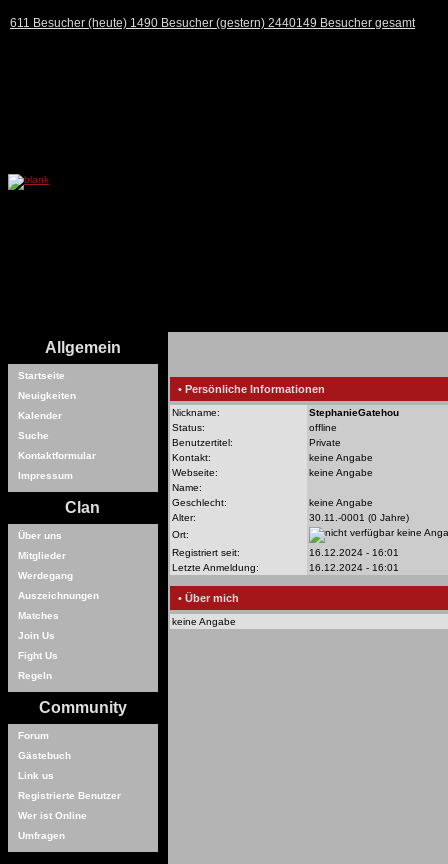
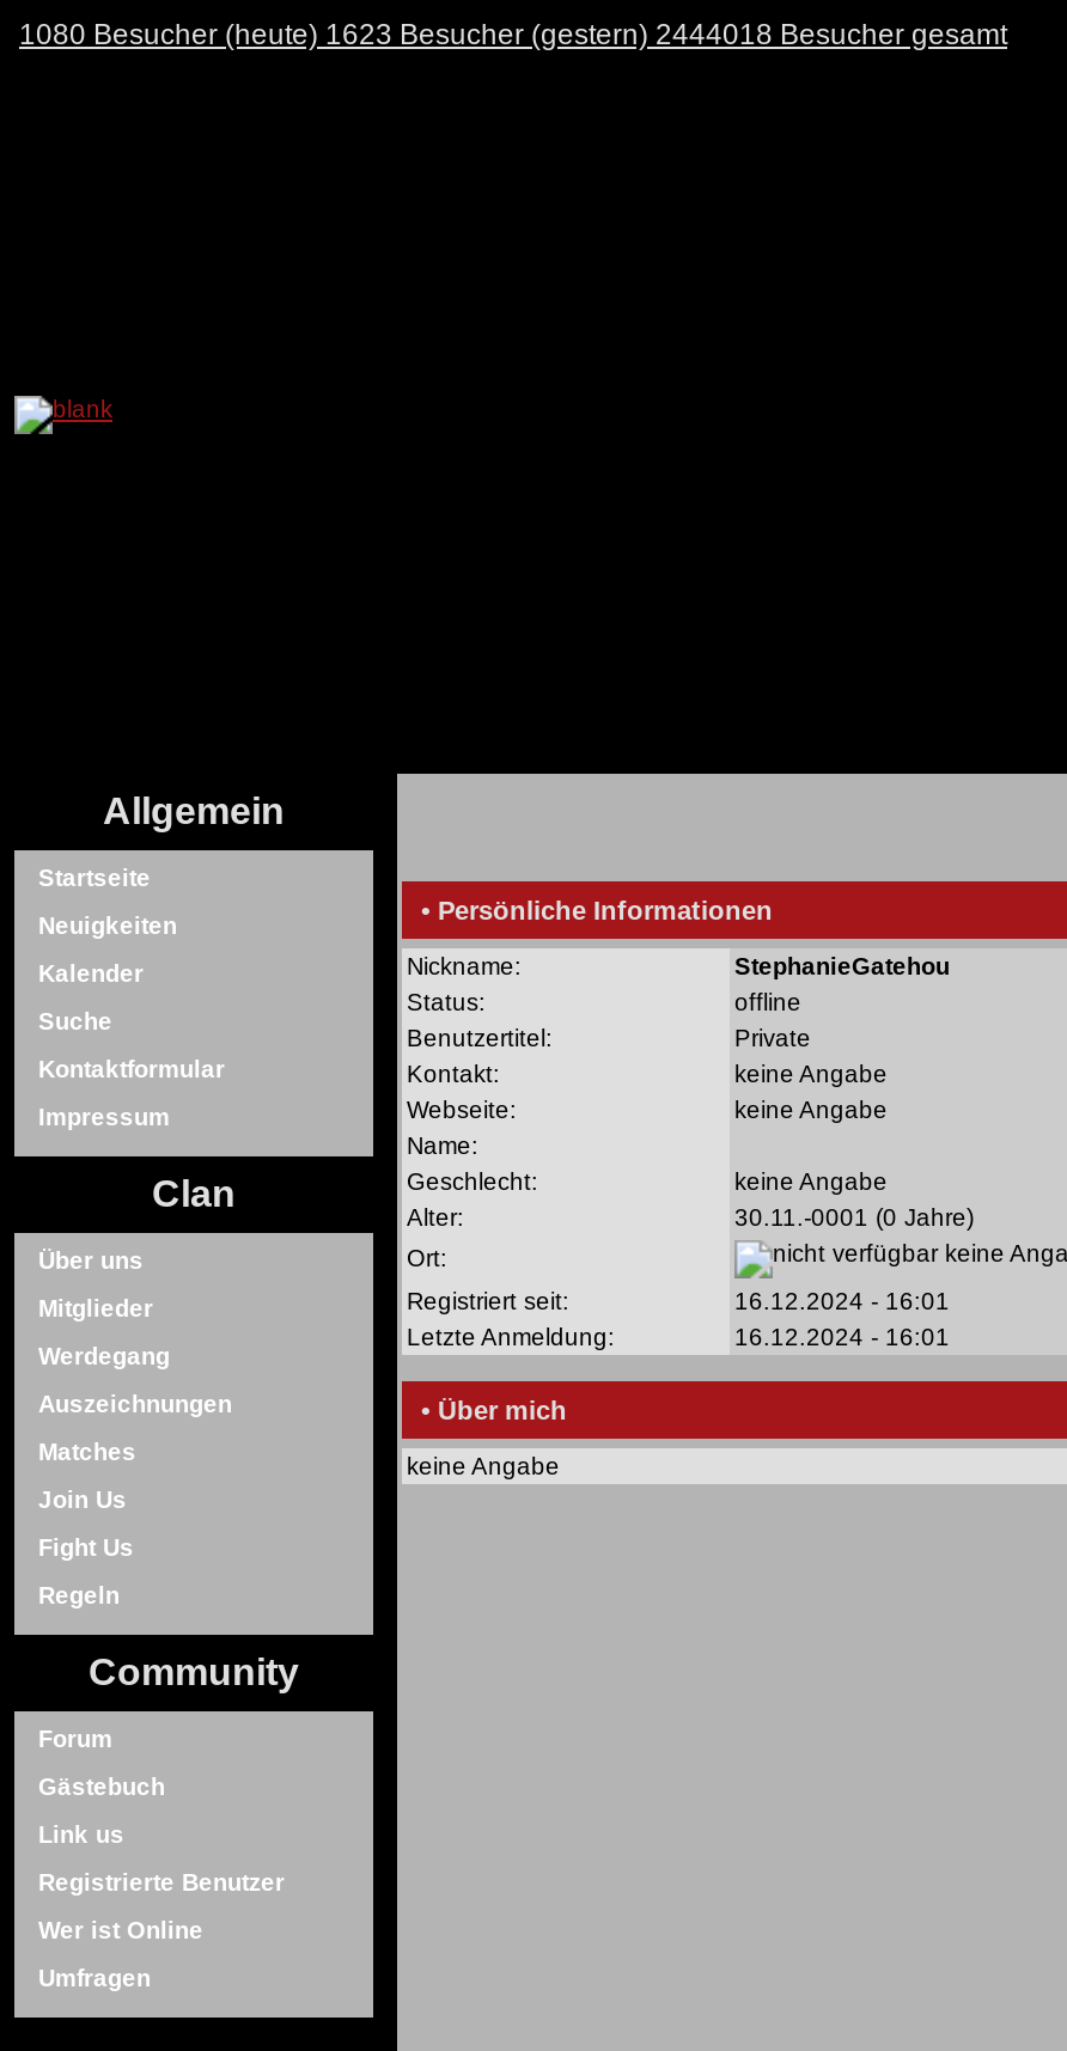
- 611 Besucher (heute) 1490 Besucher (gestern) 2440149 Besucher gesamt
+ 1080 Besucher (heute) 1623 Besucher (gestern) 2444018 Besucher gesamt
